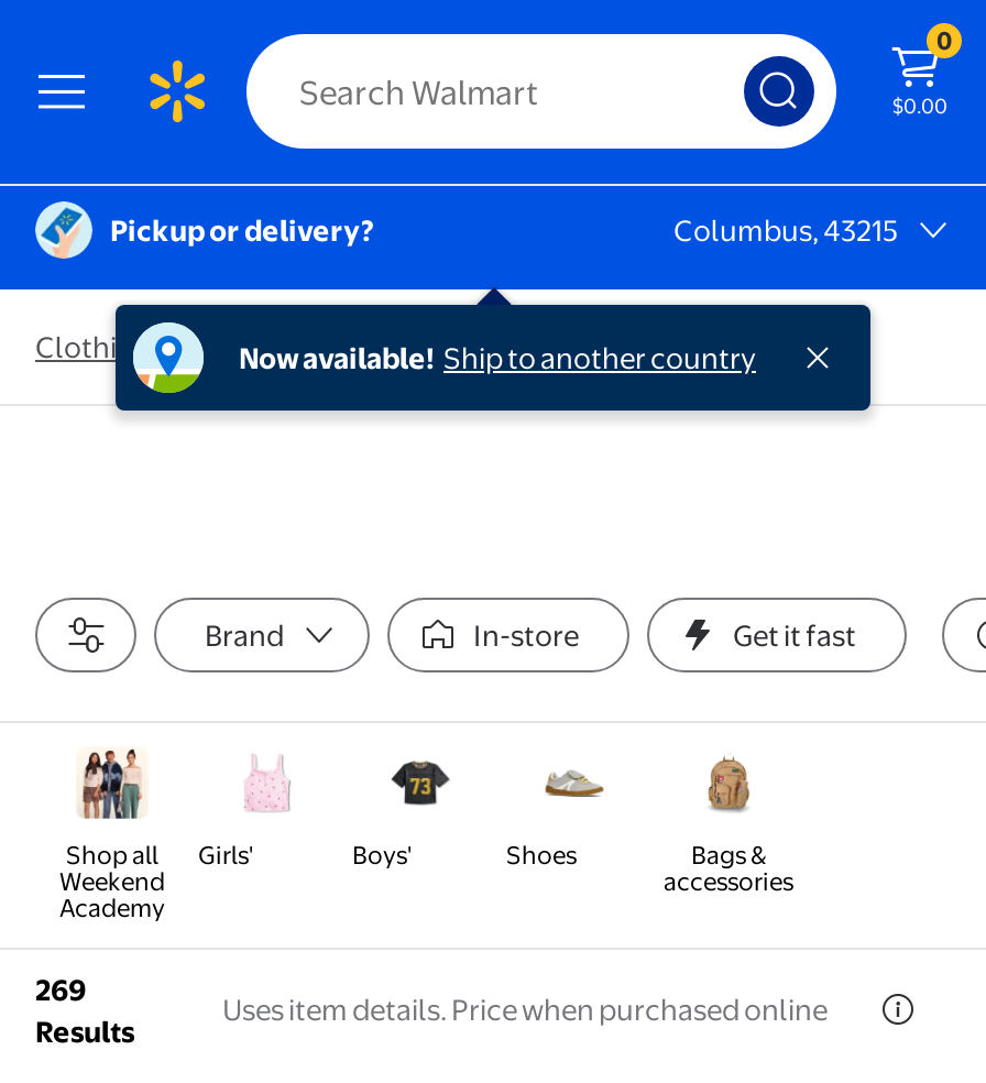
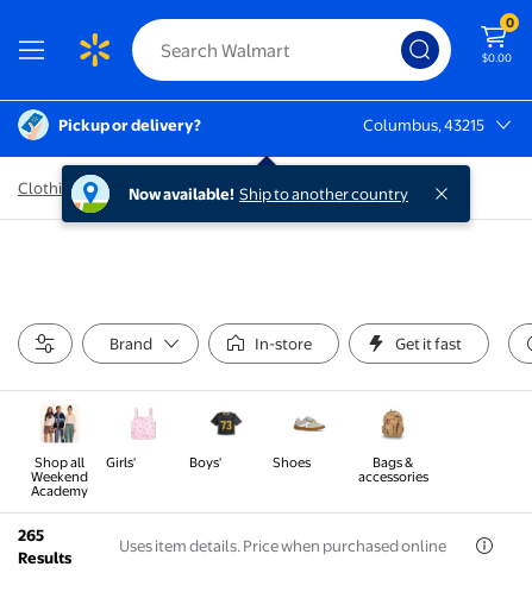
- 269
+ 265
